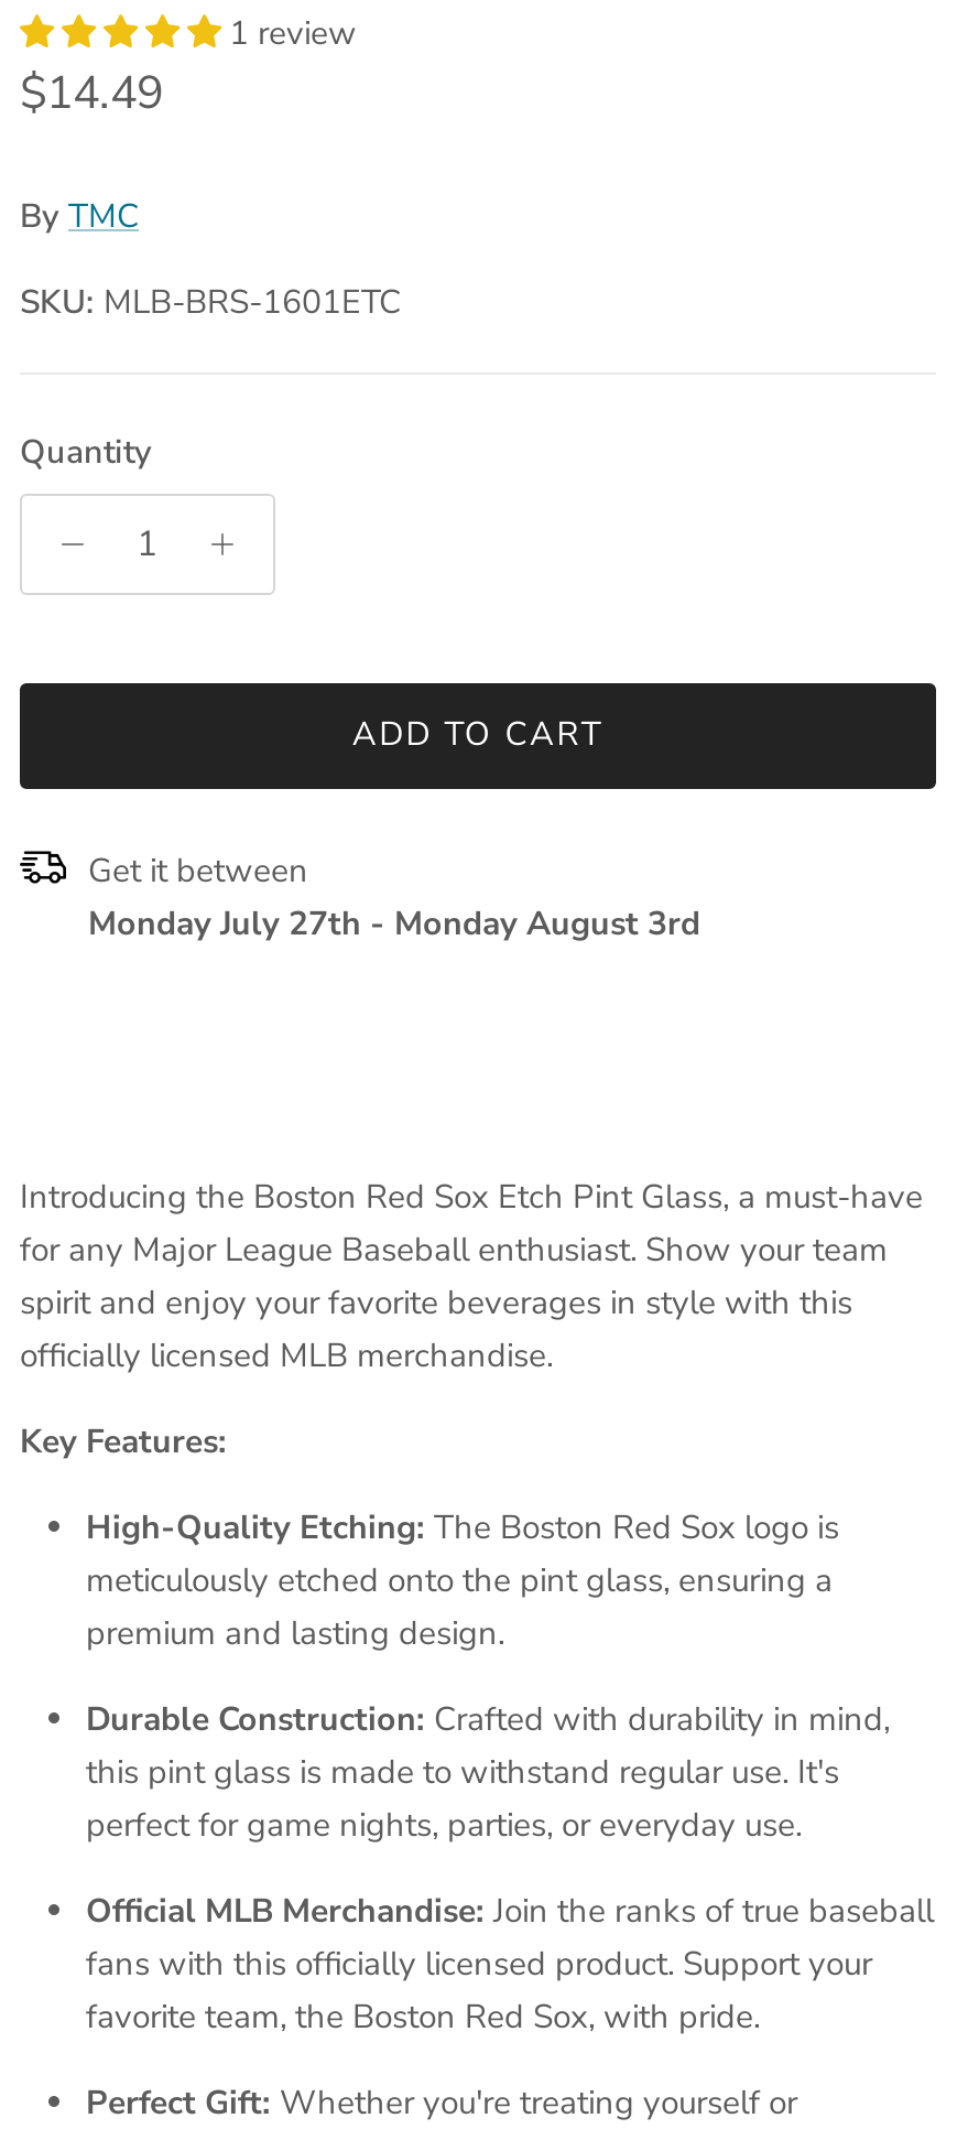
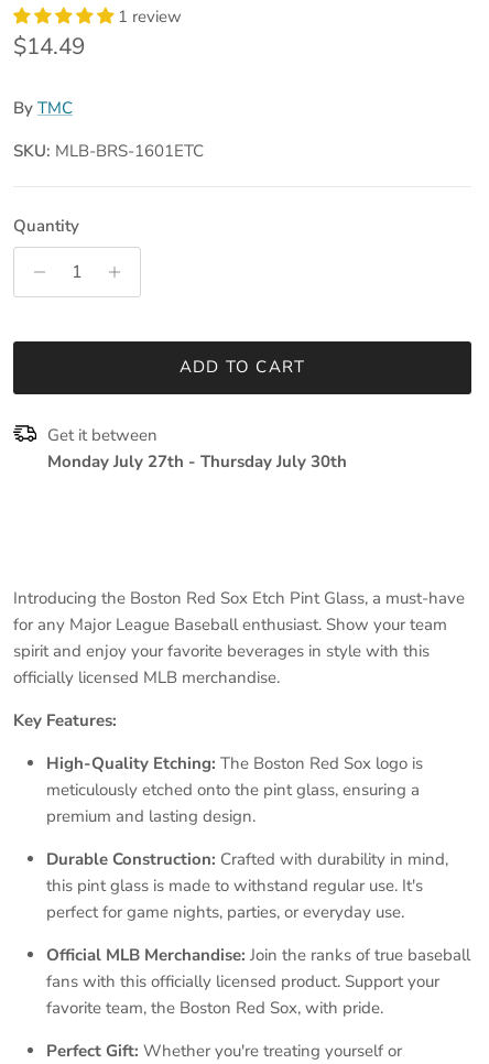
- Monday July 27th - Monday August 3rd
+ Monday July 27th - Thursday July 30th
